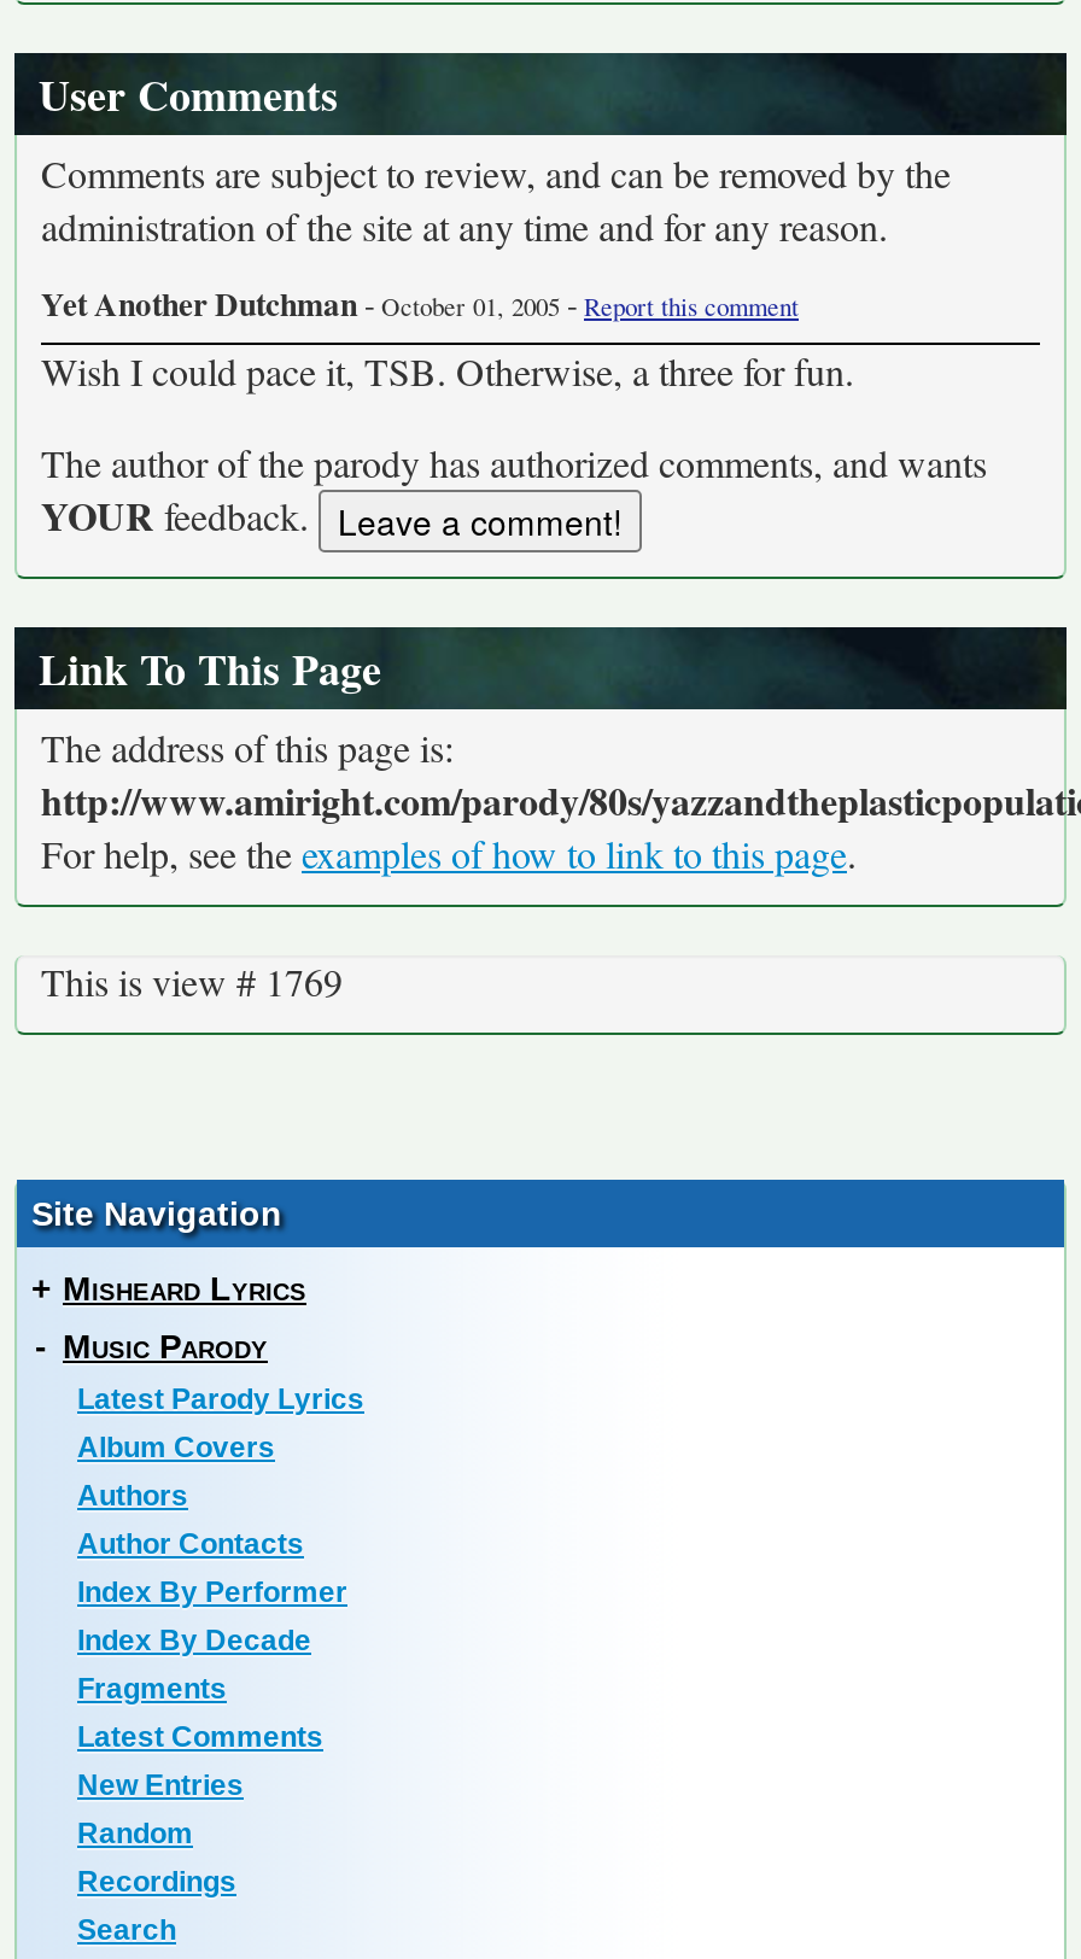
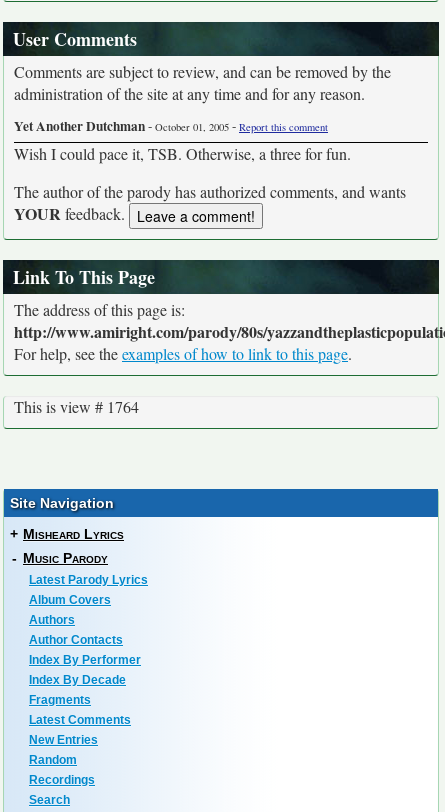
- This is view # 1769
+ This is view # 1764
